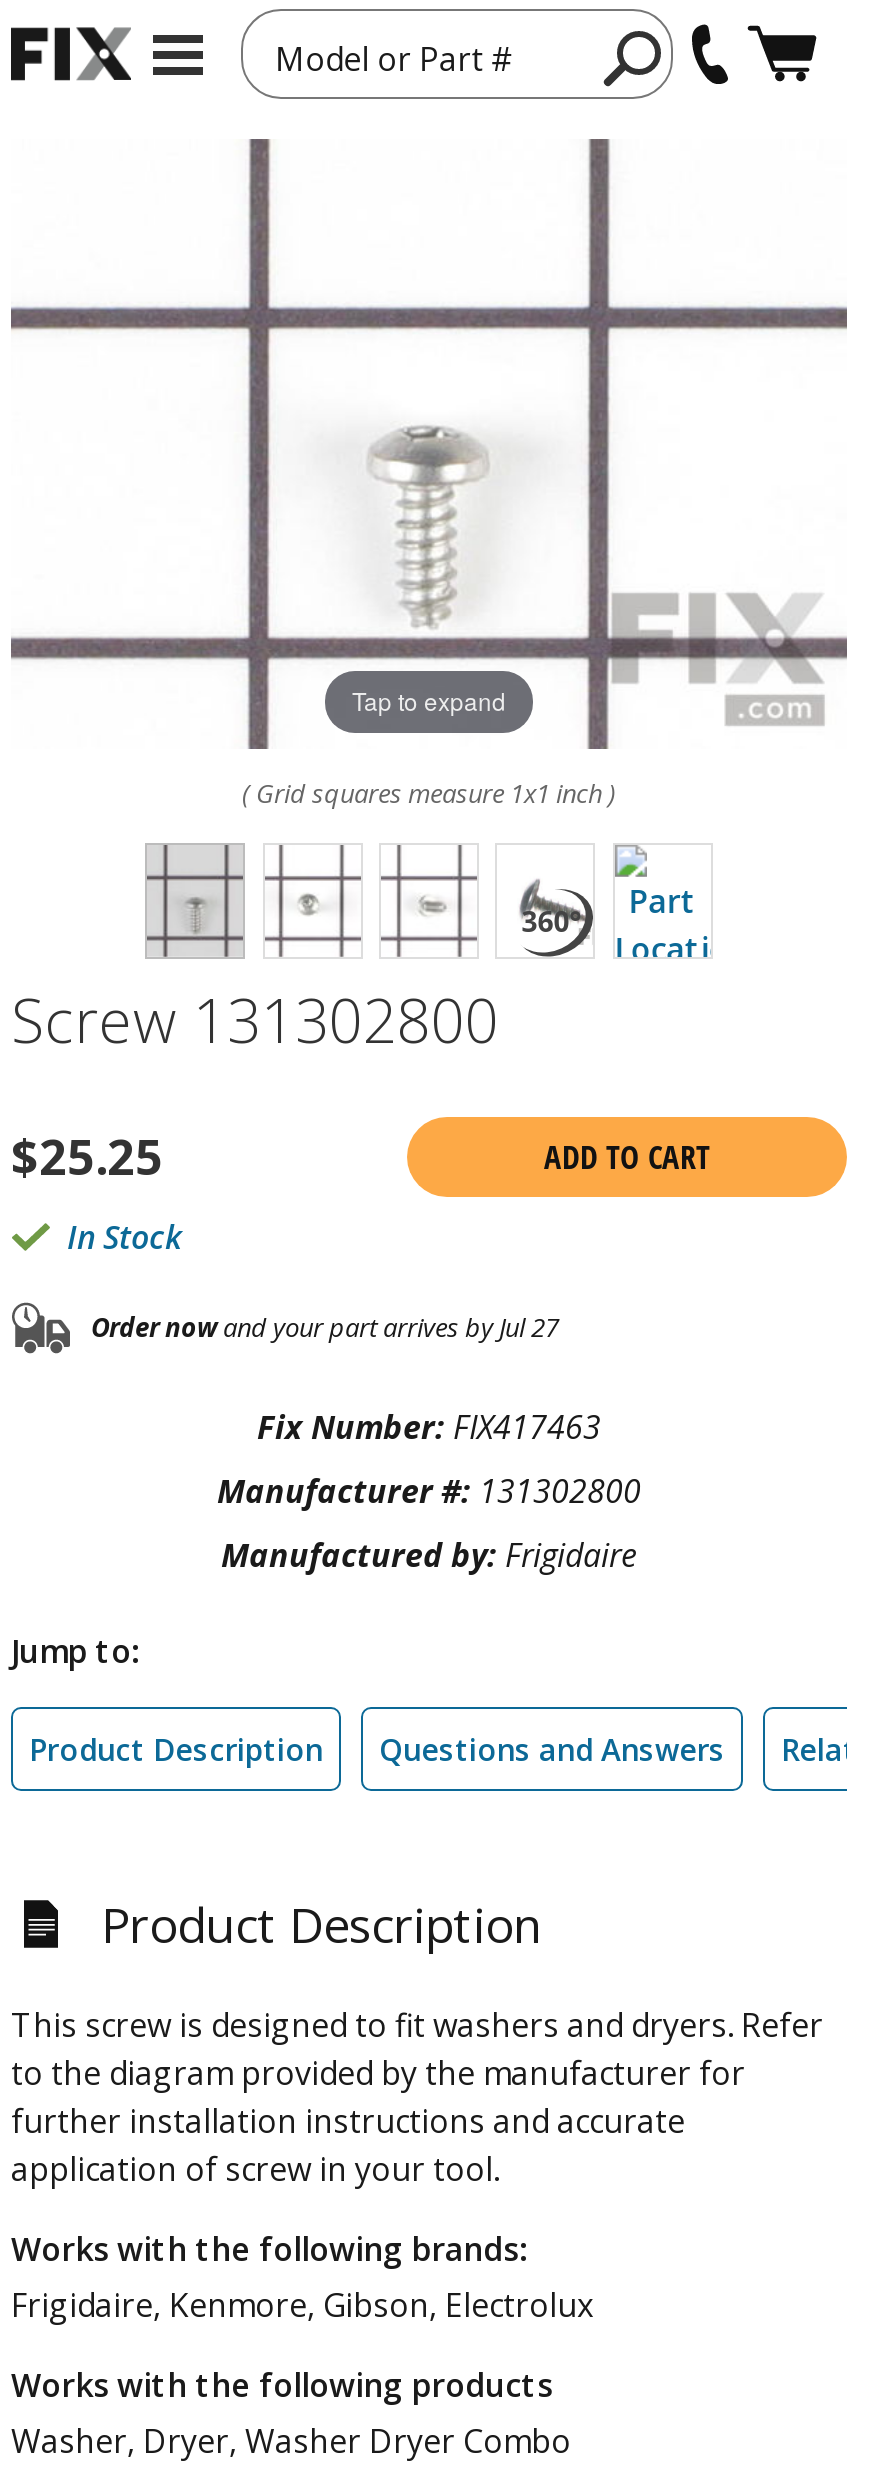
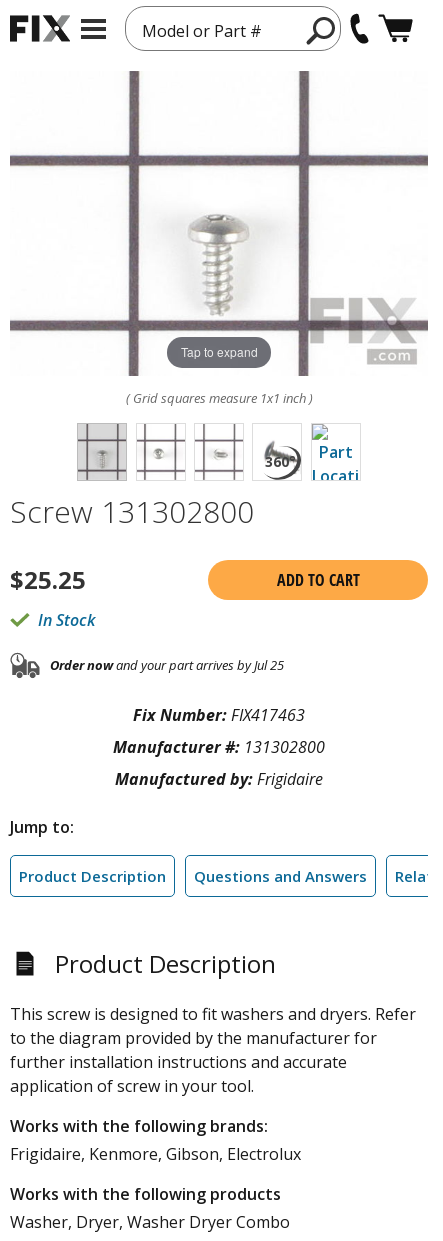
- Order nowand your part arrives by Jul 27
+ Order nowand your part arrives by Jul 25
